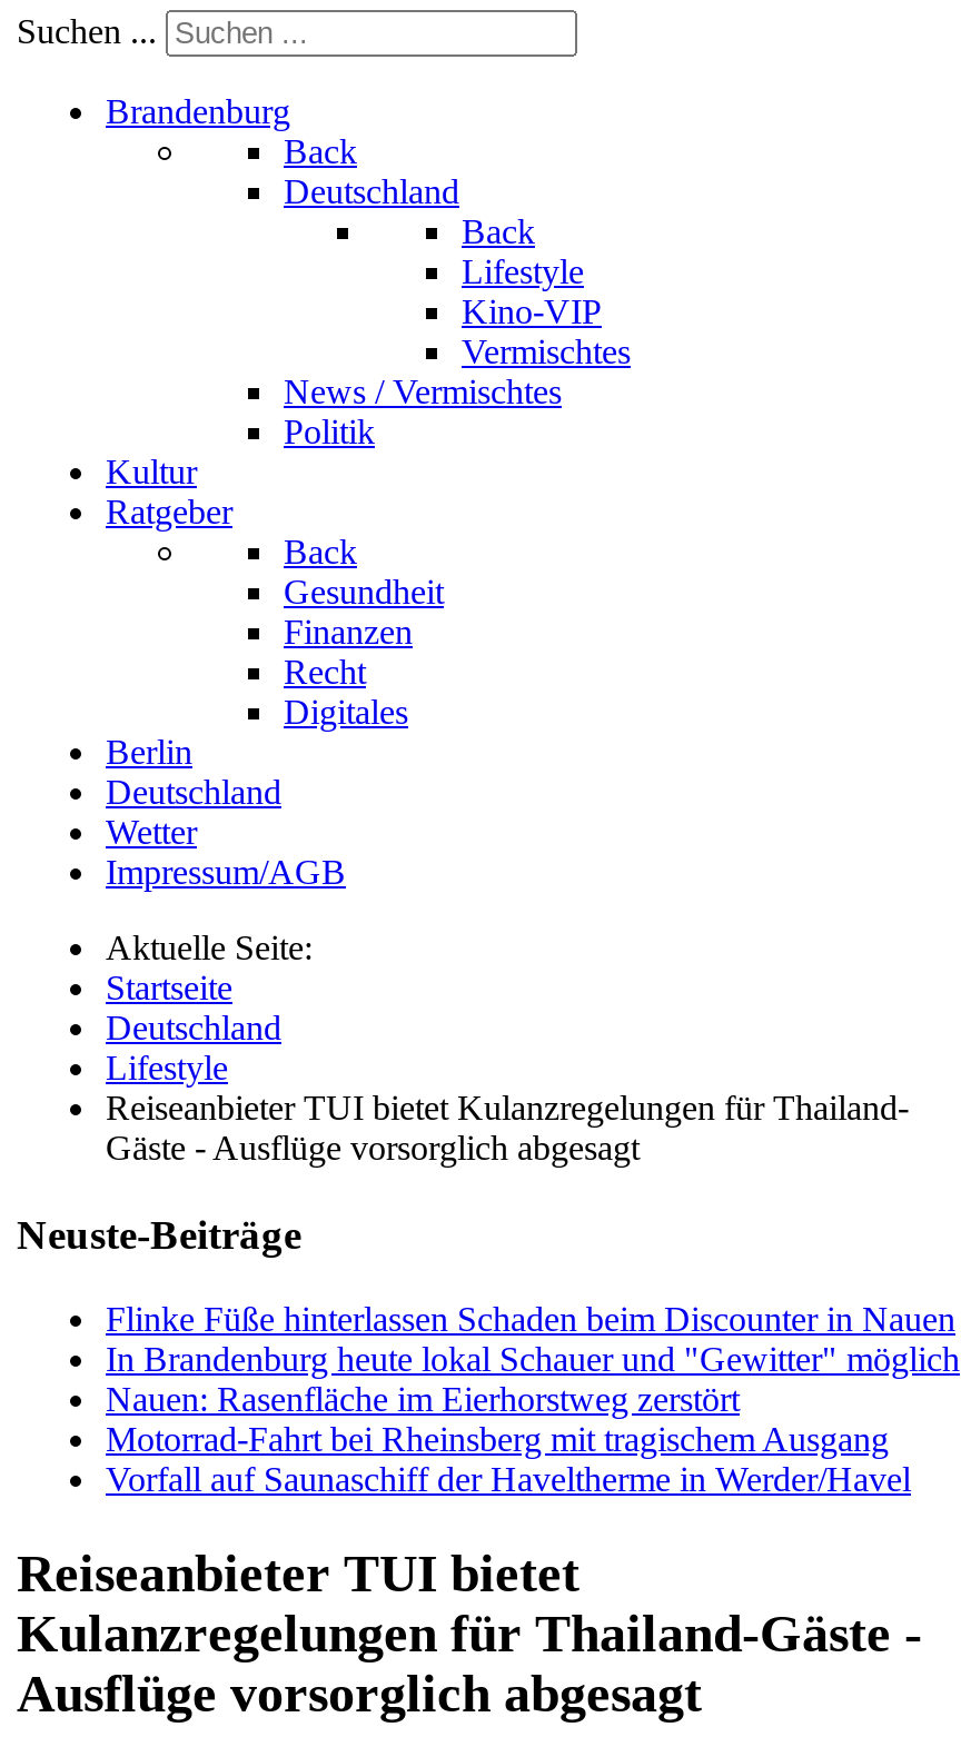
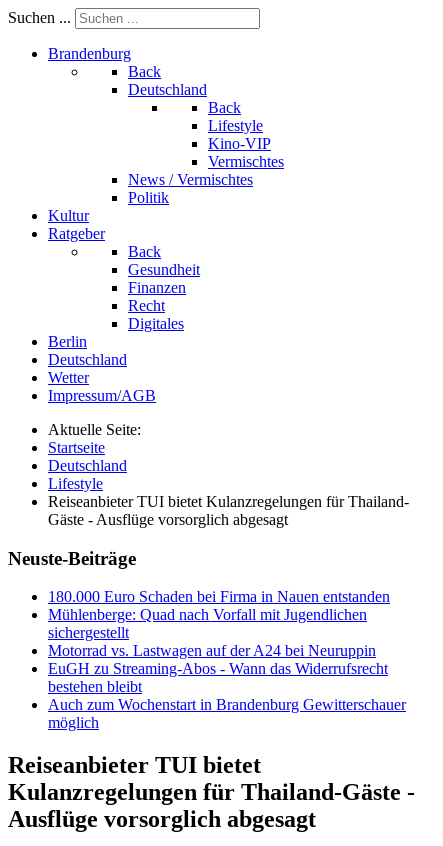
- Flinke Füße hinterlassen Schaden beim Discounter in Nauen
- In Brandenburg heute lokal Schauer und "Gewitter" möglich
- Nauen: Rasenfläche im Eierhorstweg zerstört
- Motorrad-Fahrt bei Rheinsberg mit tragischem Ausgang
- Vorfall auf Saunaschiff der Haveltherme in Werder/Havel
+ 180.000 Euro Schaden bei Firma in Nauen entstanden
+ Mühlenberge: Quad nach Vorfall mit Jugendlichen
+ sichergestellt
+ Motorrad vs. Lastwagen auf der A24 bei Neuruppin
+ EuGH zu Streaming-Abos - Wann das Widerrufsrecht
+ bestehen bleibt
+ Auch zum Wochenstart in Brandenburg Gewitterschauer
+ möglich
